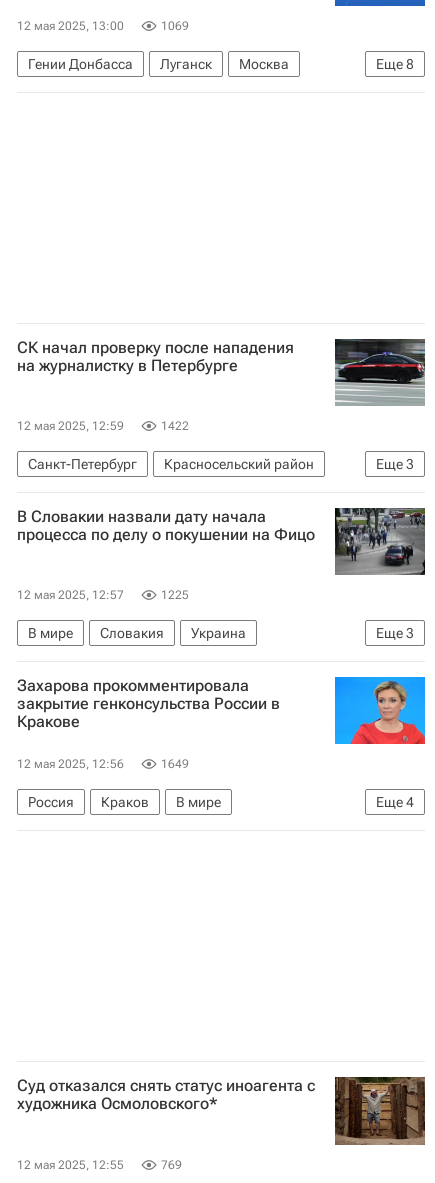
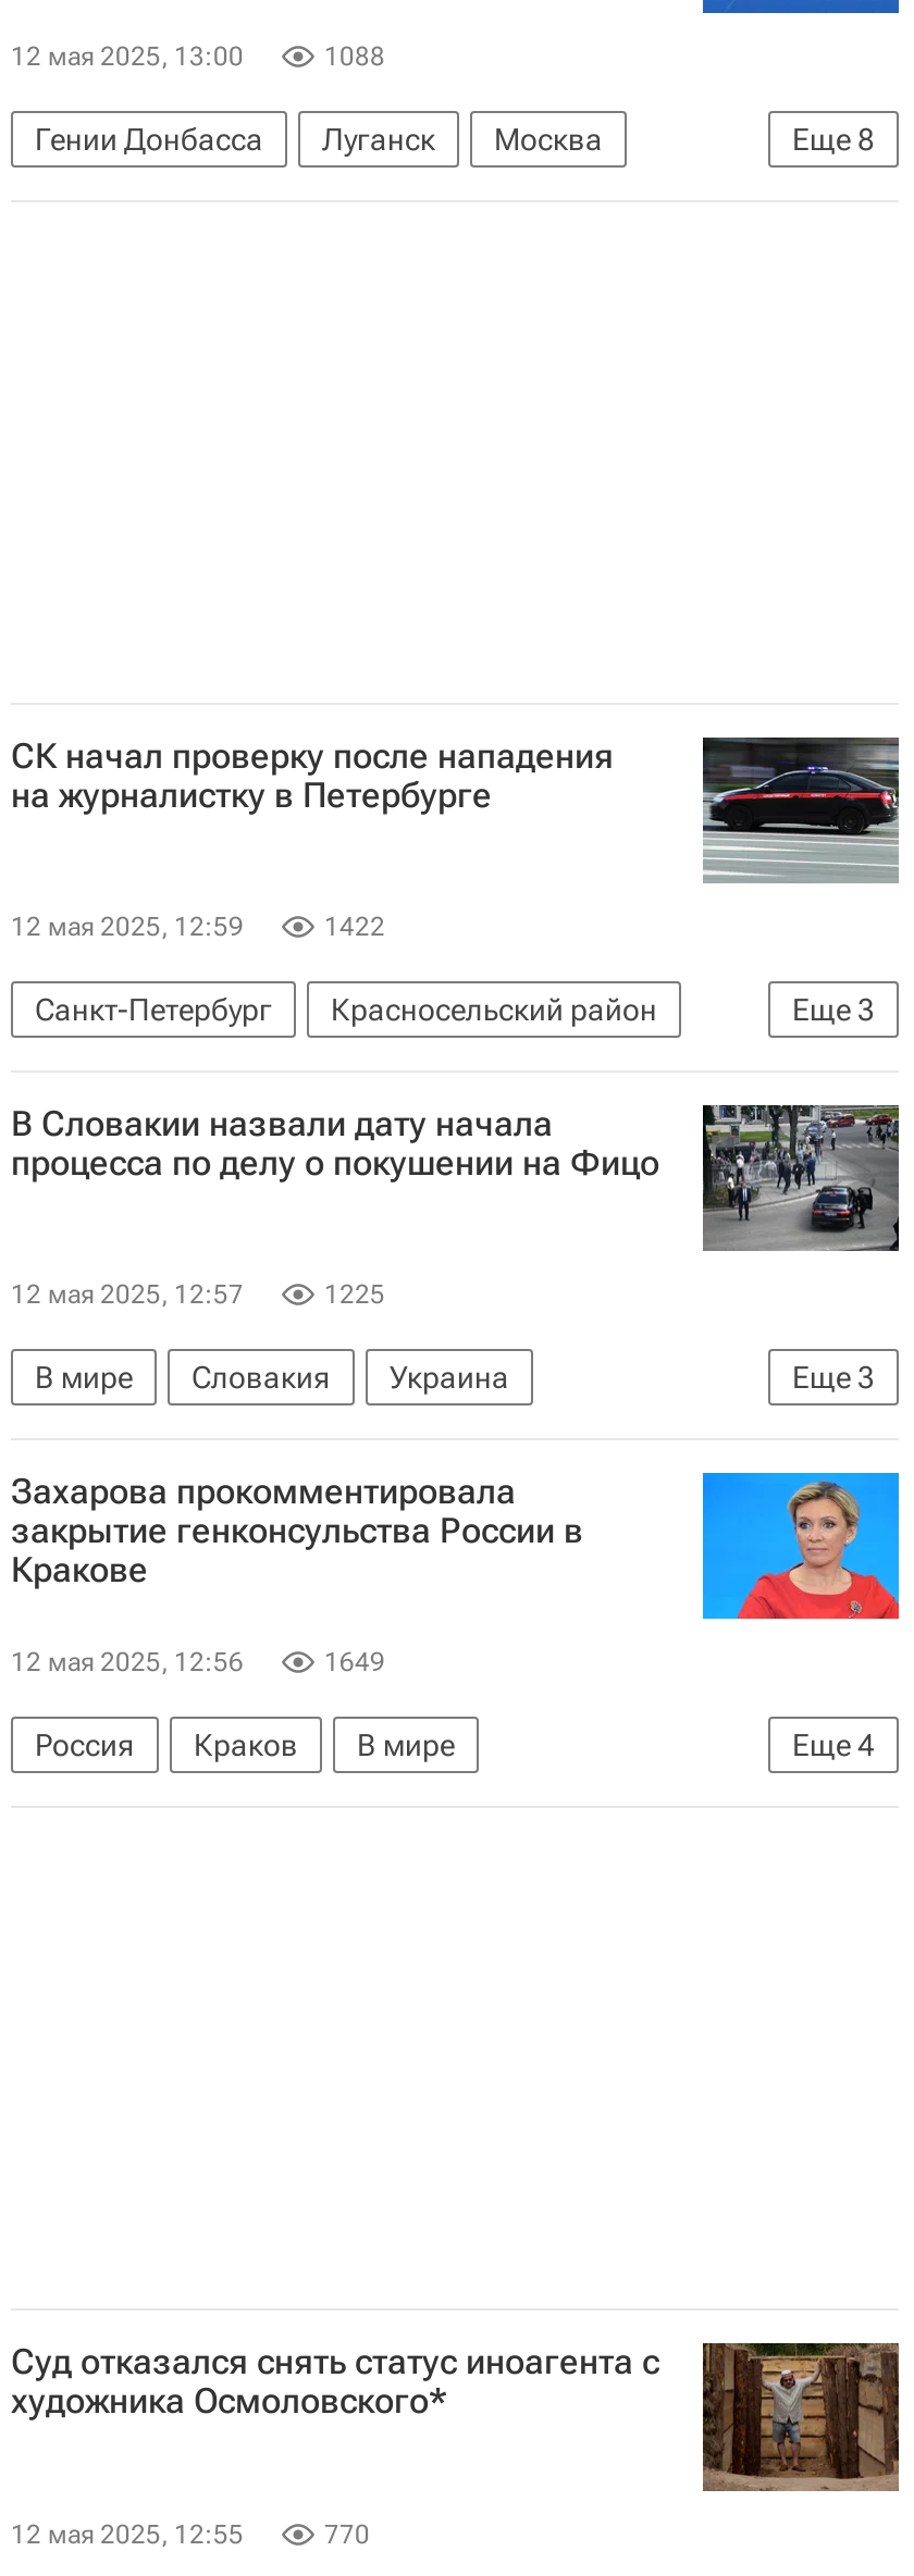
- 1069
+ 1088

- 769
+ 770
